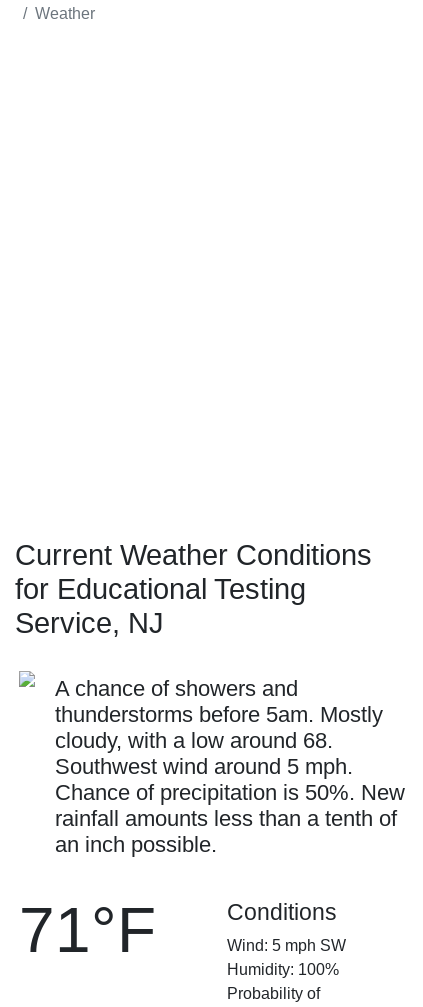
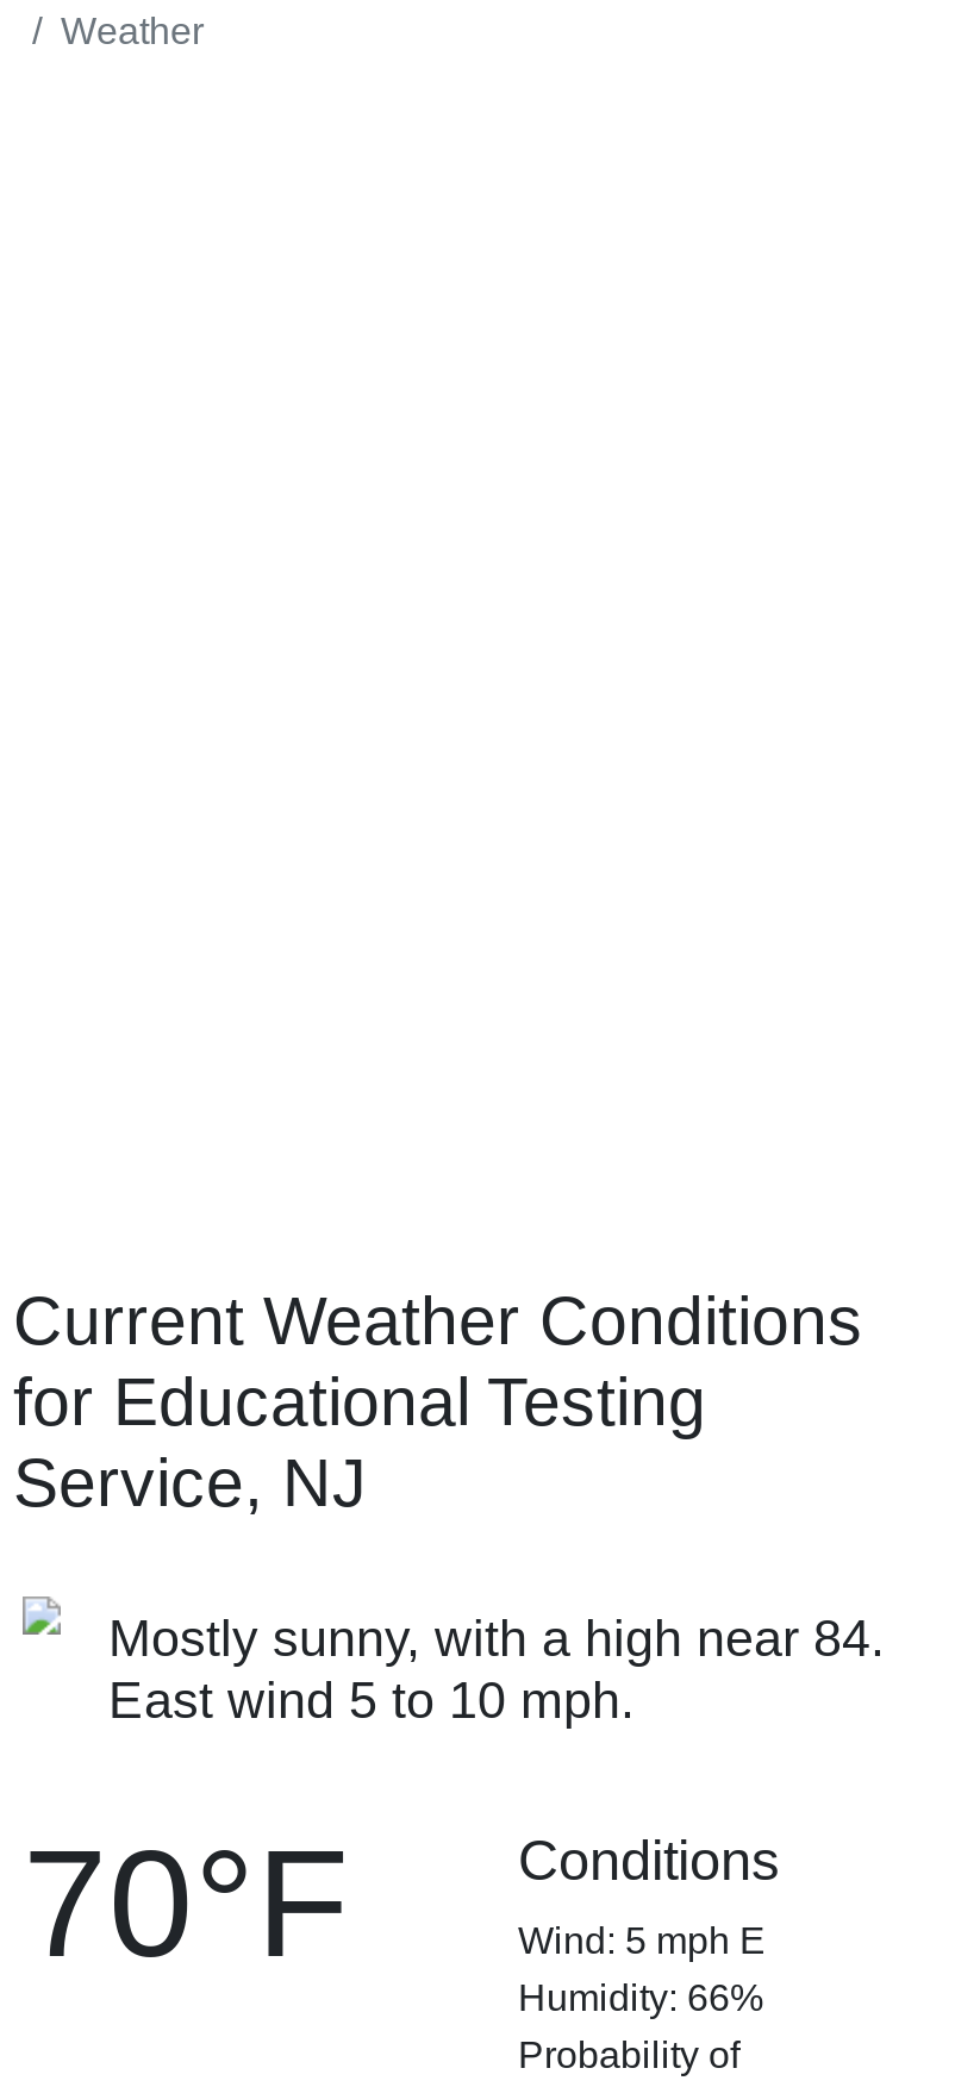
- A chance of showers and
- thunderstorms before 5am. Mostly
- cloudy, with a low around 68.
- Southwest wind around 5 mph.
- Chance of precipitation is 50%. New
- rainfall amounts less than a tenth of
- an inch possible.
+ Mostly sunny, with a high near 84.
+ East wind 5 to 10 mph.

- 71°F
+ 70°F

- Wind: 5 mph SW
+ Wind: 5 mph E

- Humidity: 100%
+ Humidity: 66%
